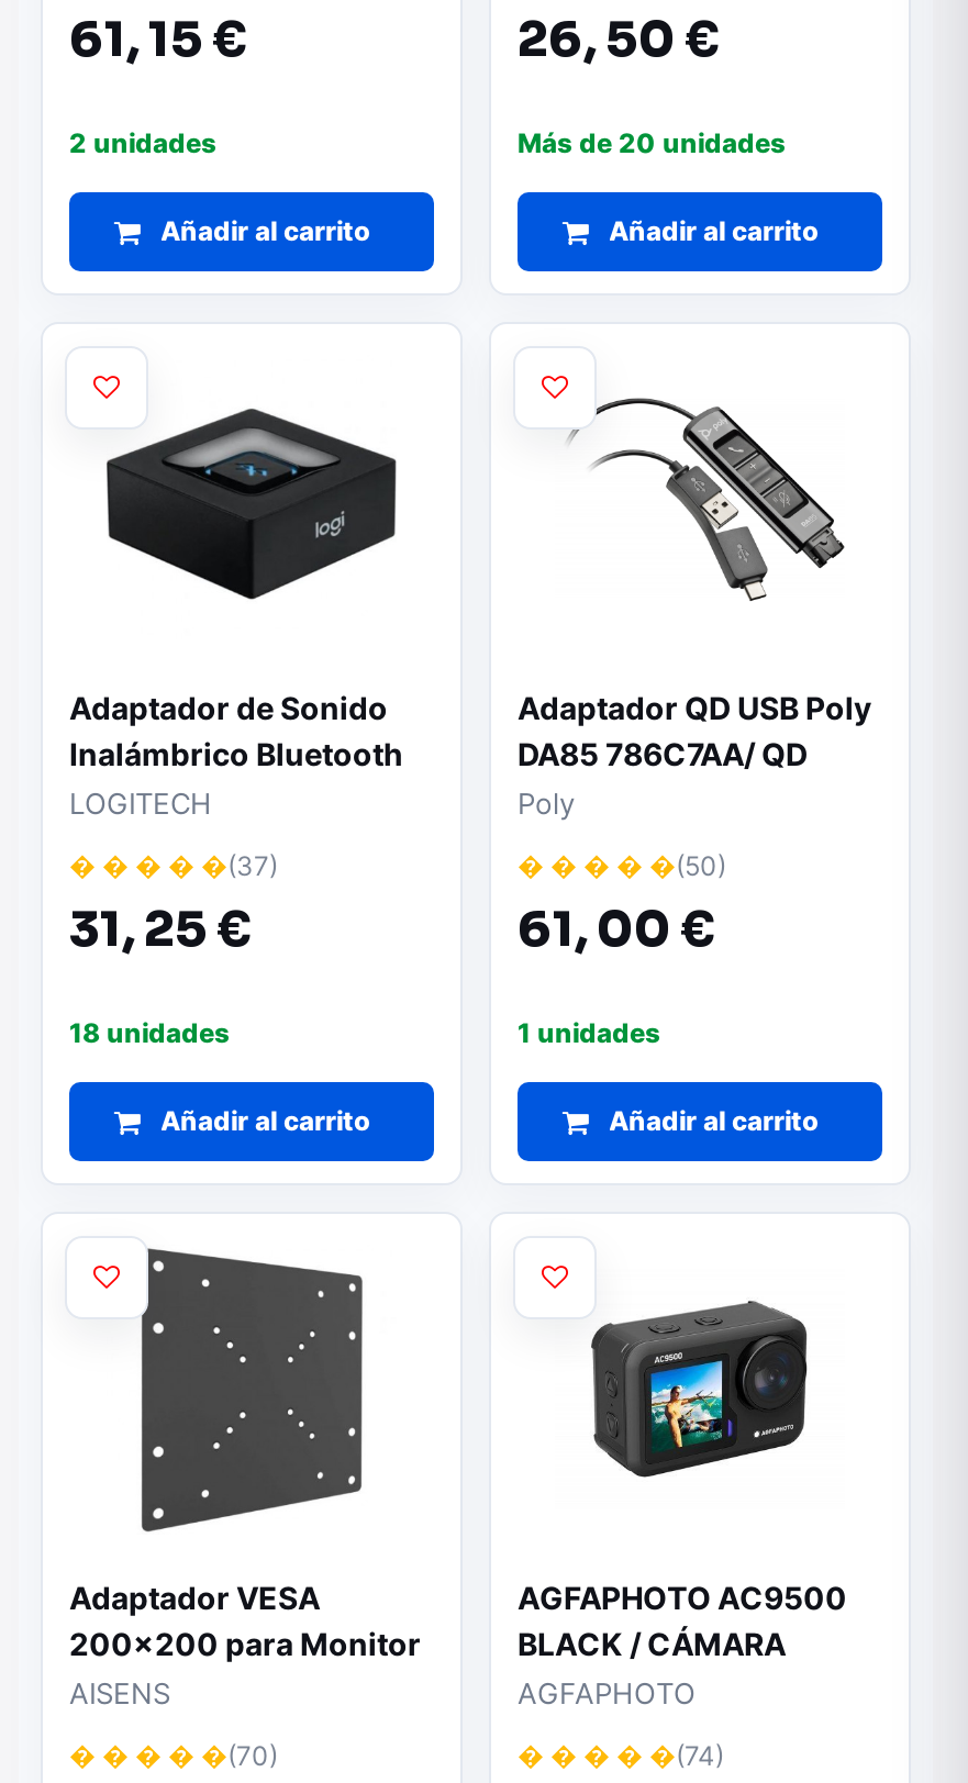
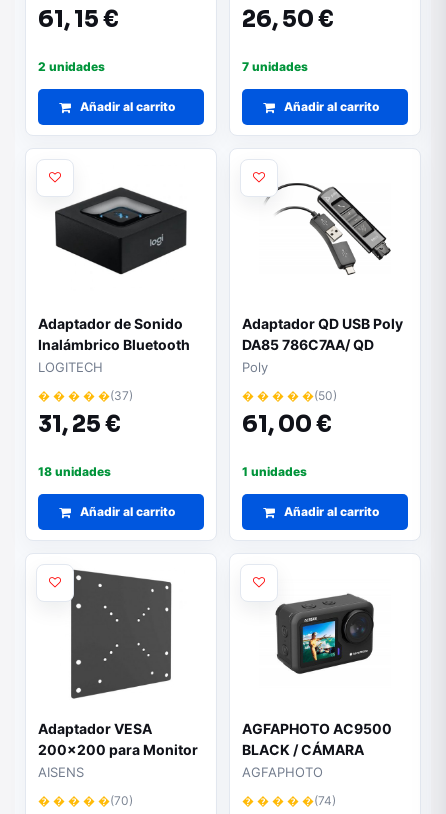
- Más de 20 unidades
+ 7 unidades
